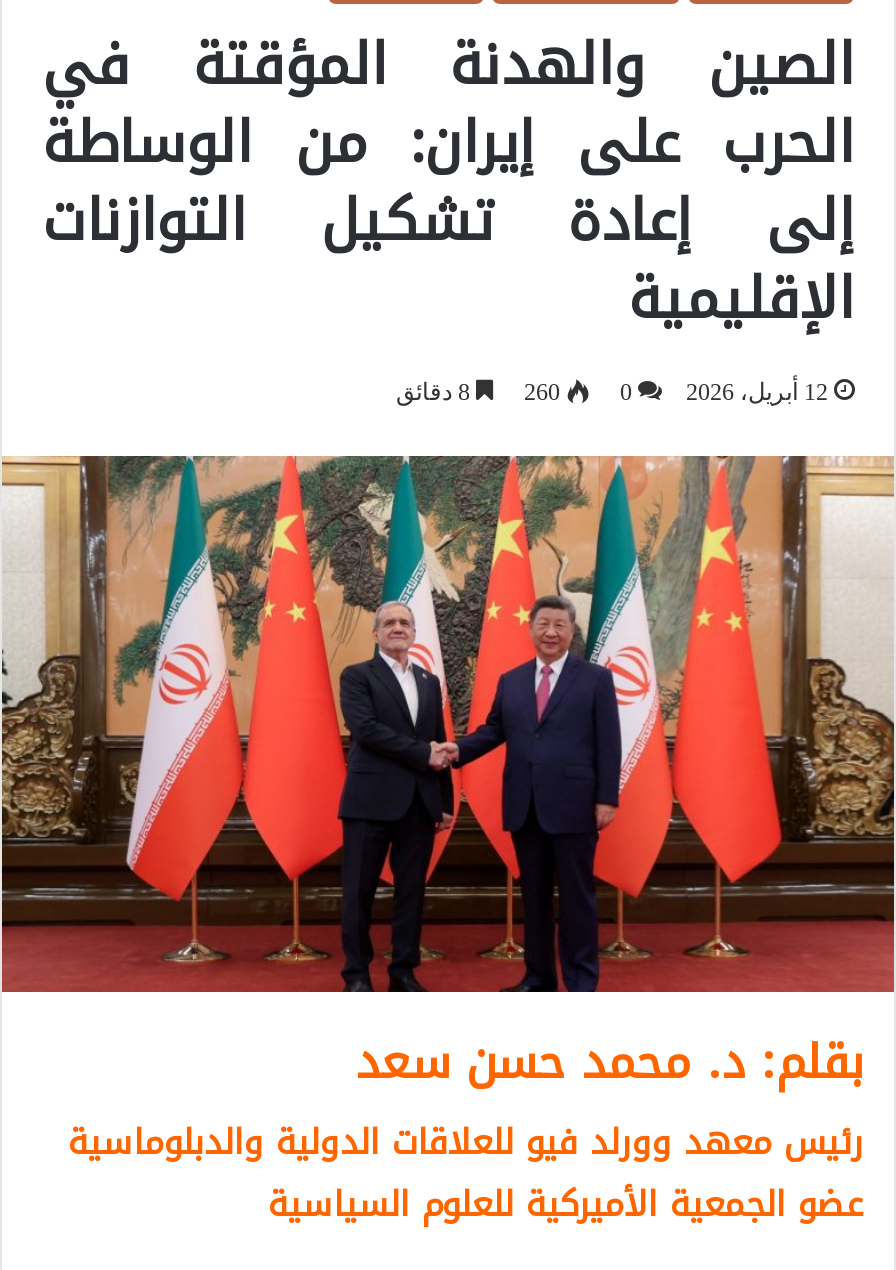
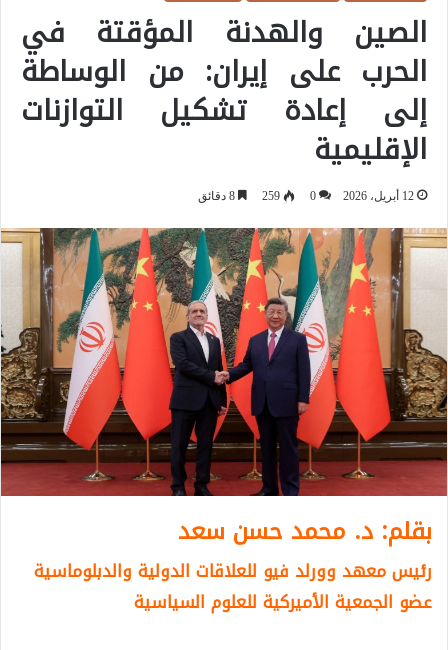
- 260
+ 259
